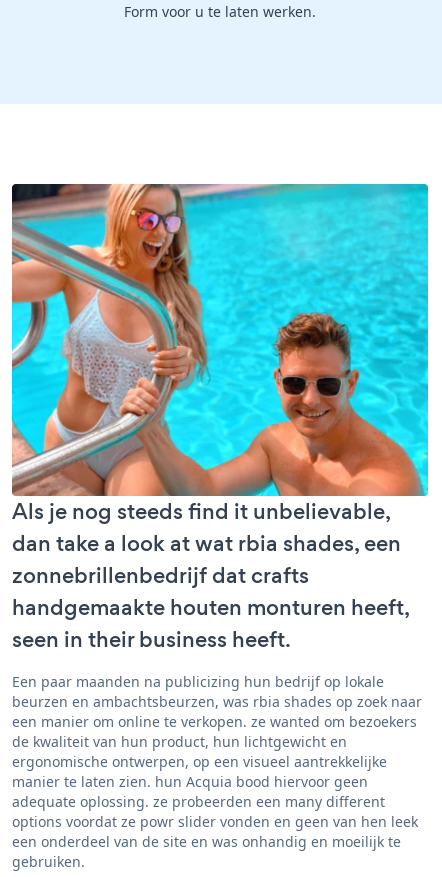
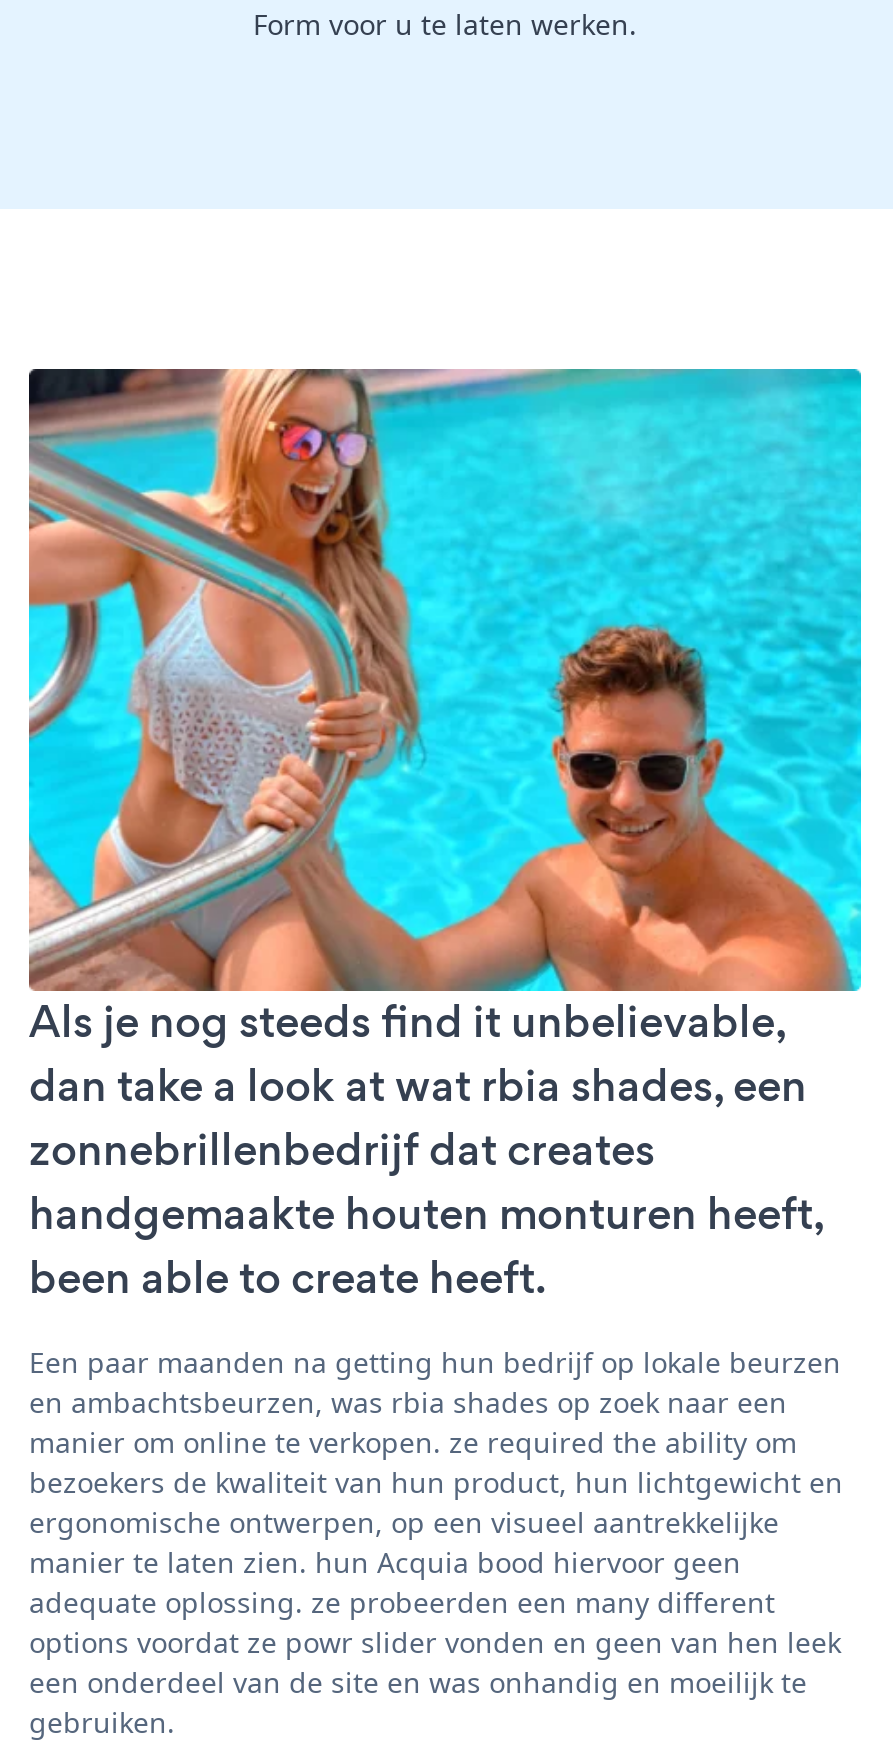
- zonnebrillenbedrijf dat crafts
+ zonnebrillenbedrijf dat creates

- seen in their business heeft.
+ been able to create heeft.

- Een paar maanden na publicizing hun bedrijf op lokale
- beurzen en ambachtsbeurzen, was rbia shades op zoek naar
- een manier om online te verkopen. ze wanted om bezoekers
- de kwaliteit van hun product, hun lichtgewicht en
+ Een paar maanden na getting hun bedrijf op lokale beurzen
+ en ambachtsbeurzen, was rbia shades op zoek naar een
+ manier om online te verkopen. ze required the ability om
+ bezoekers de kwaliteit van hun product, hun lichtgewicht en
